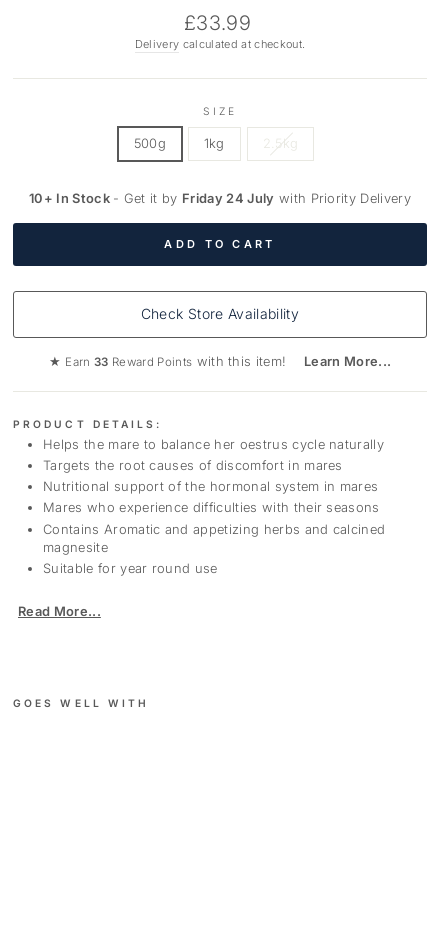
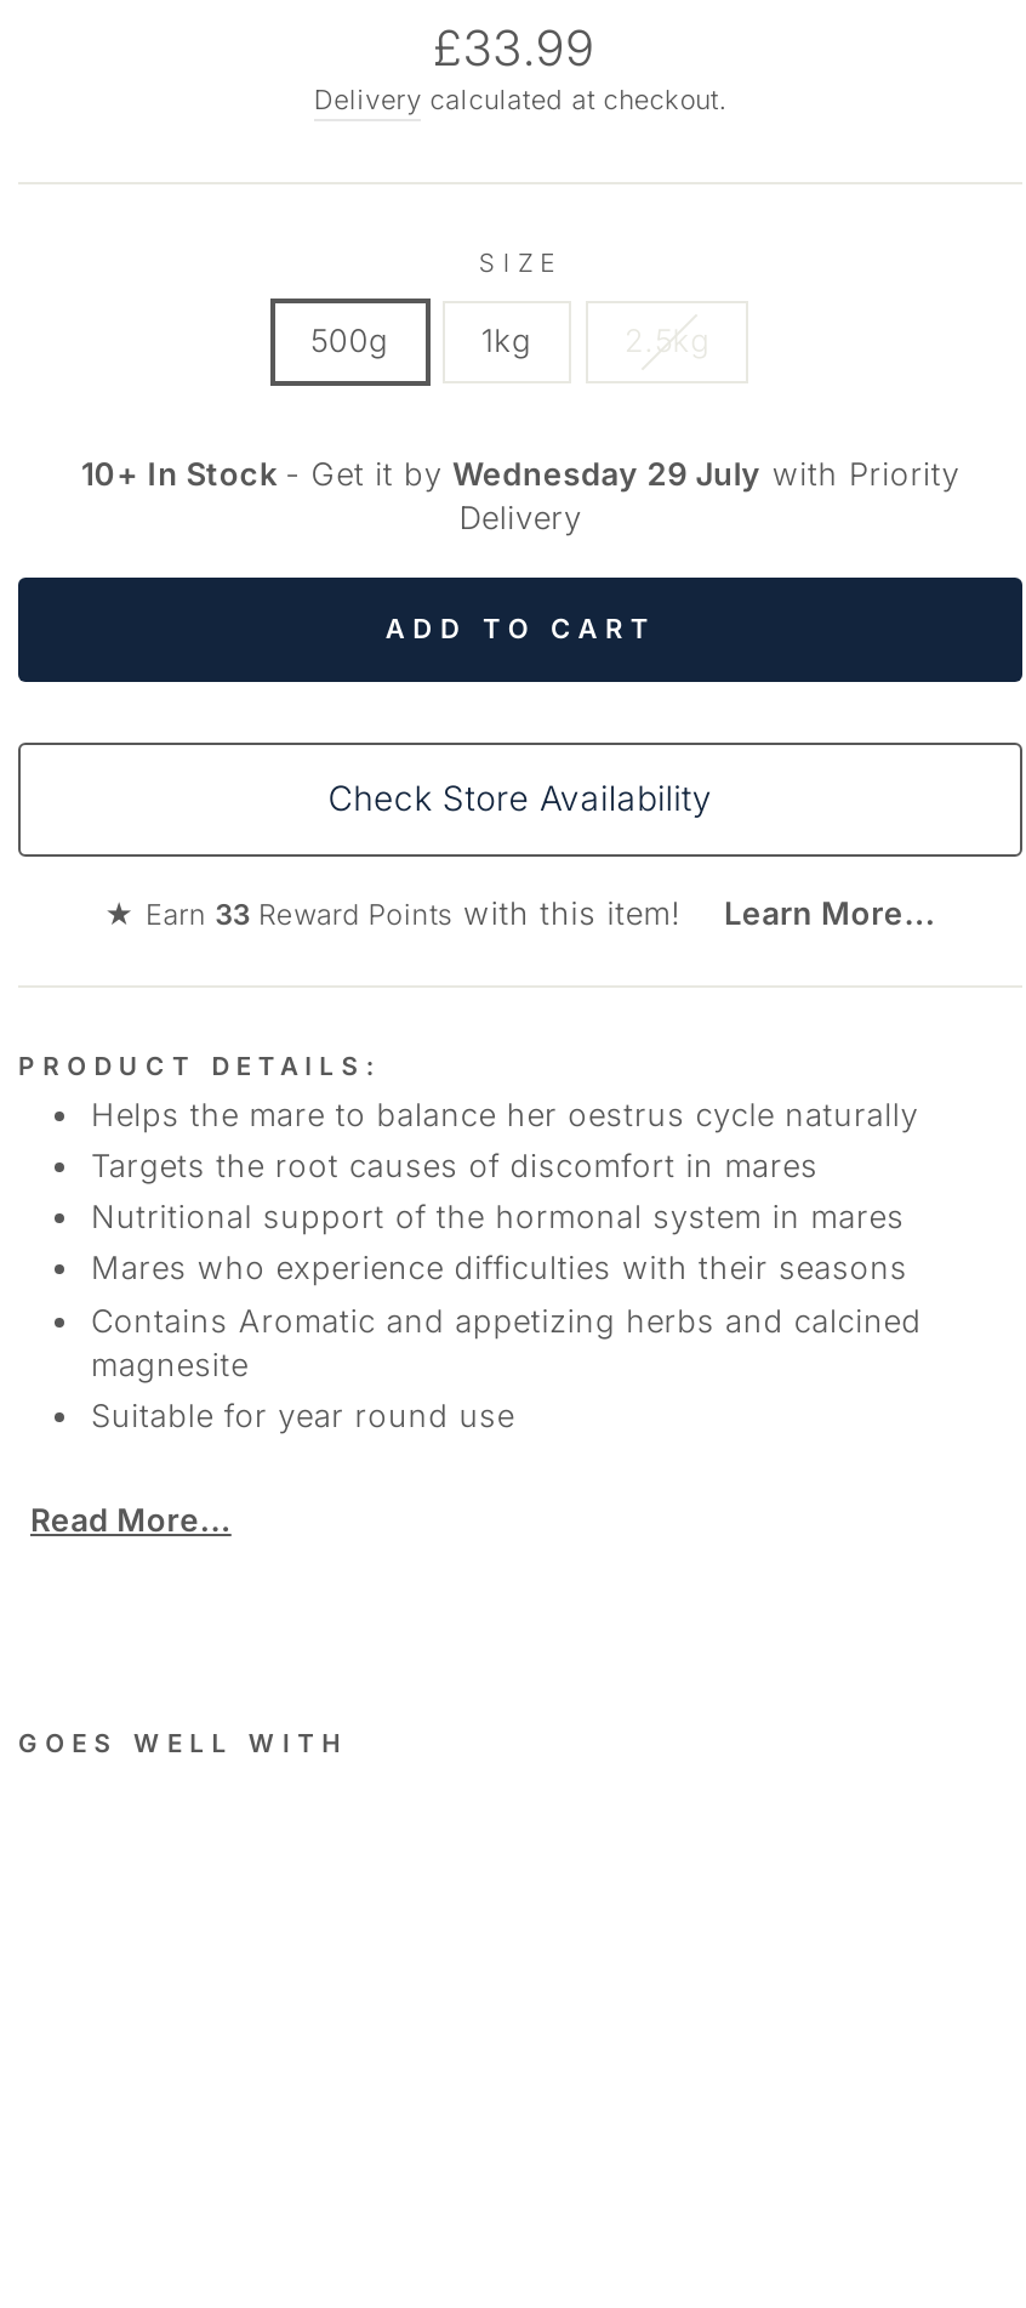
- 10+ In Stock - Get it by Friday 24 July with Priority Delivery
+ 10+ In Stock - Get it by Wednesday 29 July with Priority
+ Delivery
